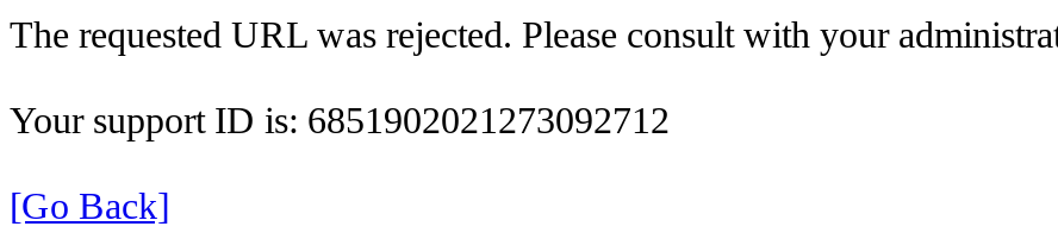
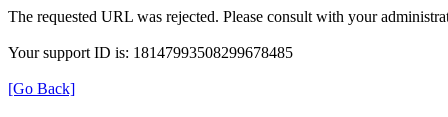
- Your support ID is: 6851902021273092712
+ Your support ID is: 18147993508299678485
